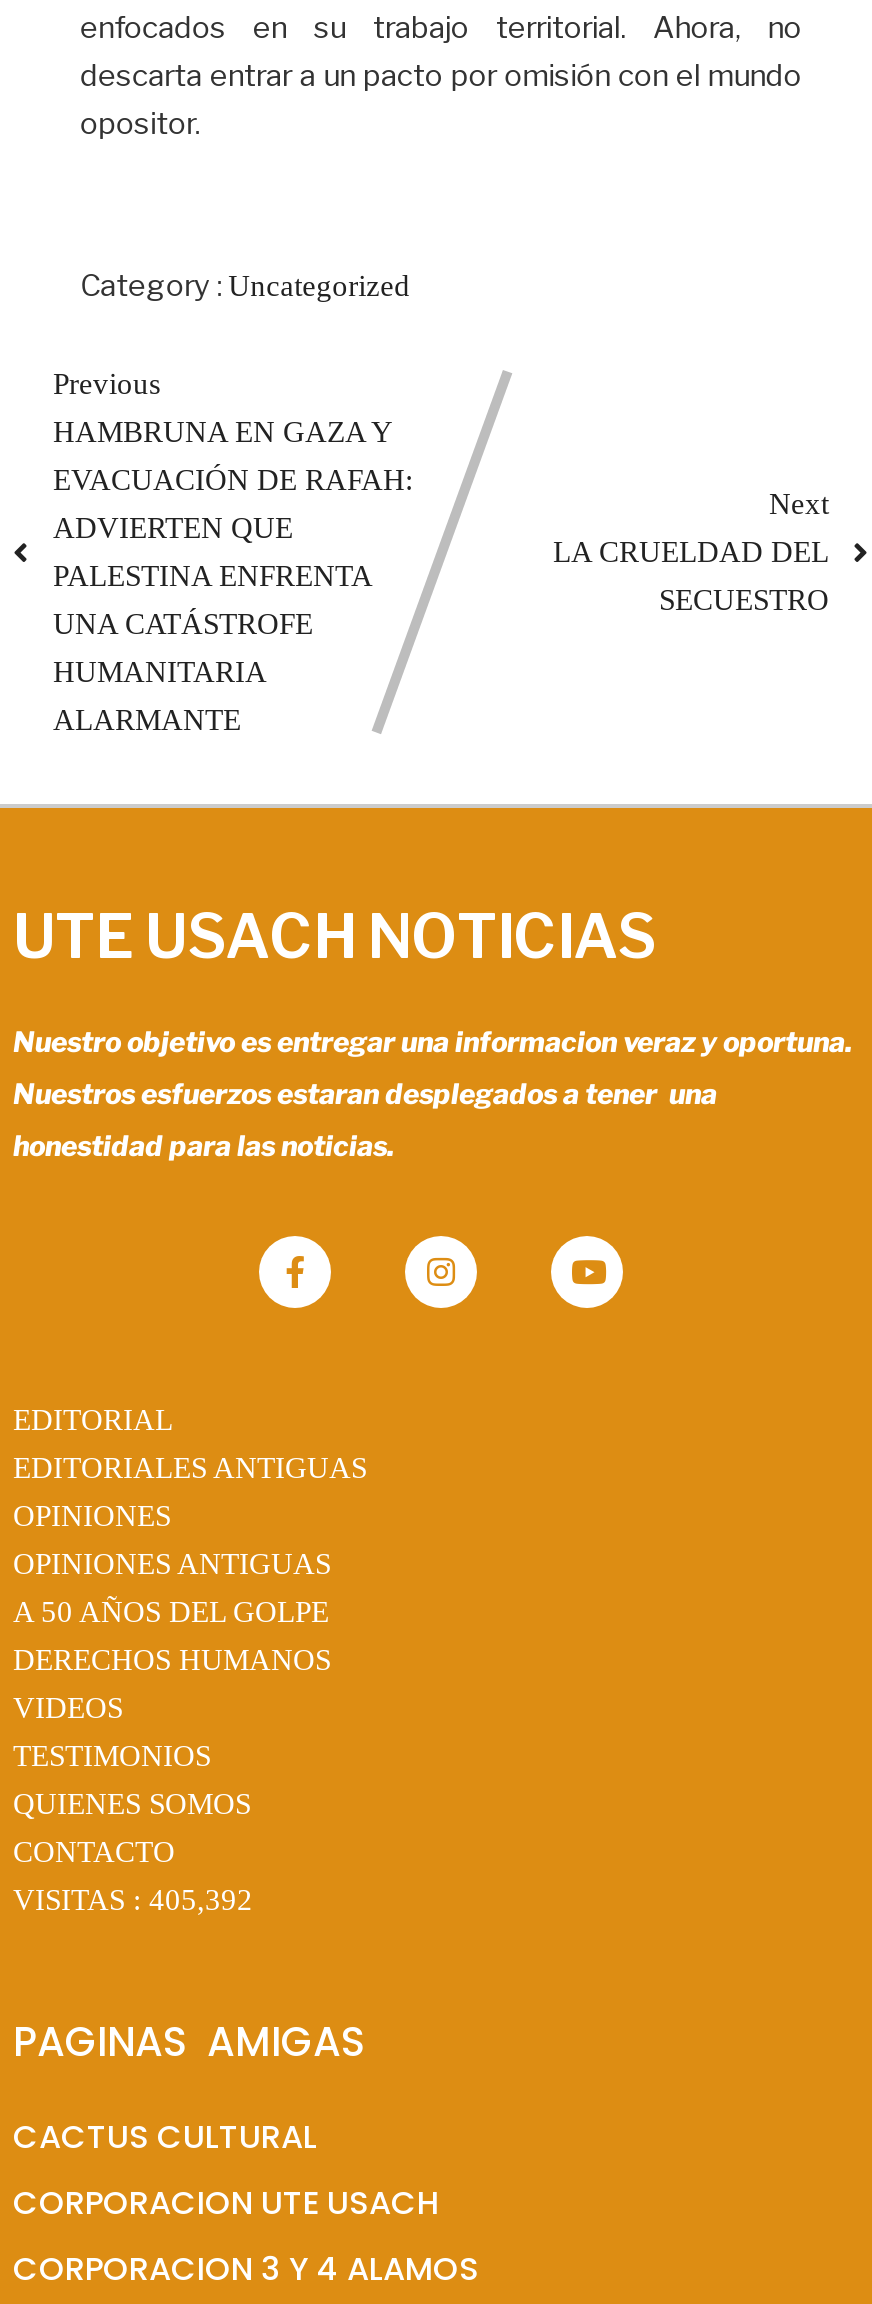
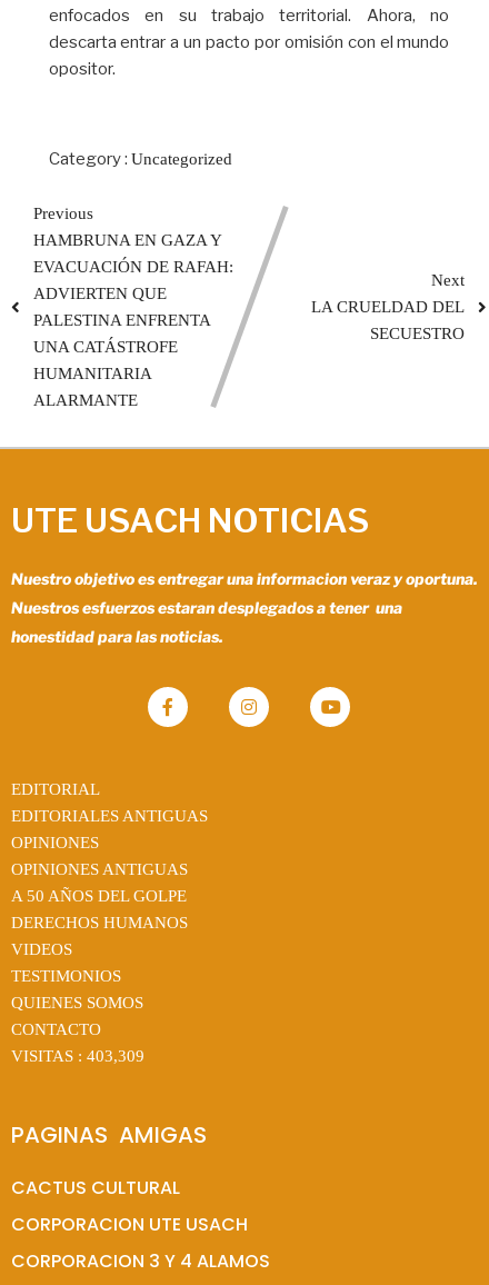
- VISITAS : 405,392
+ VISITAS : 403,309
